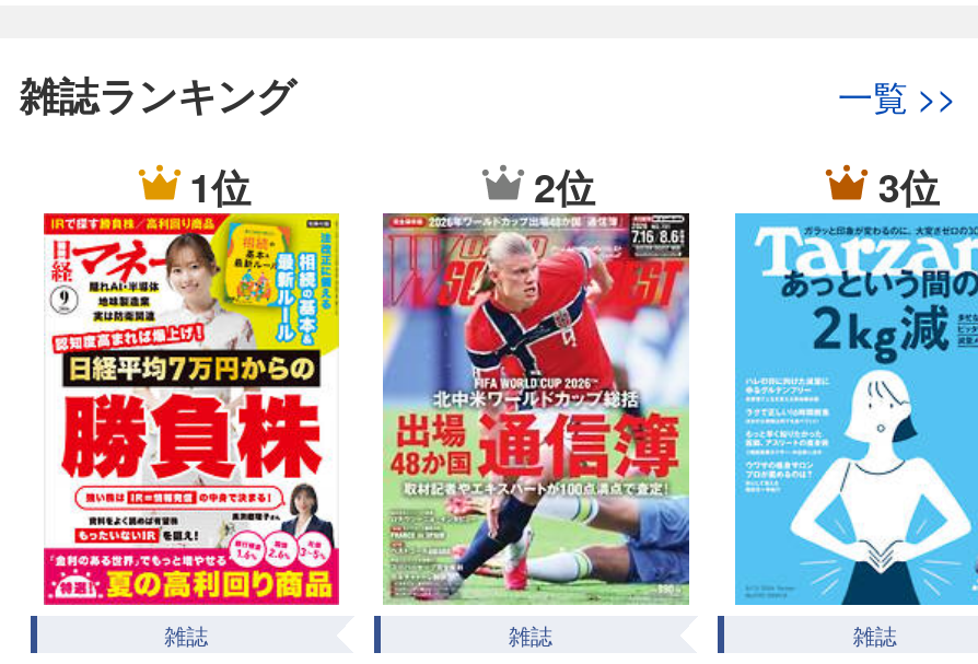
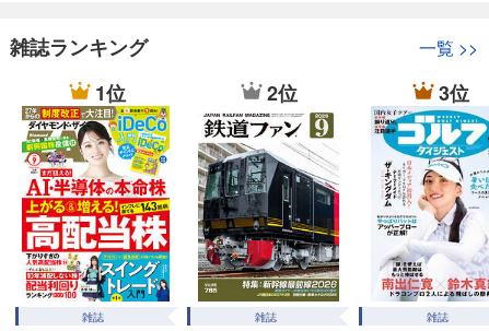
- [image]
+ [image]

- [image]
+ [image]

- [image]
+ [image]
